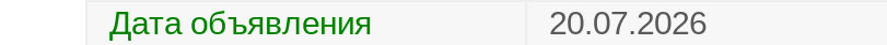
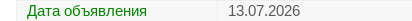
- 20.07.2026
+ 13.07.2026
